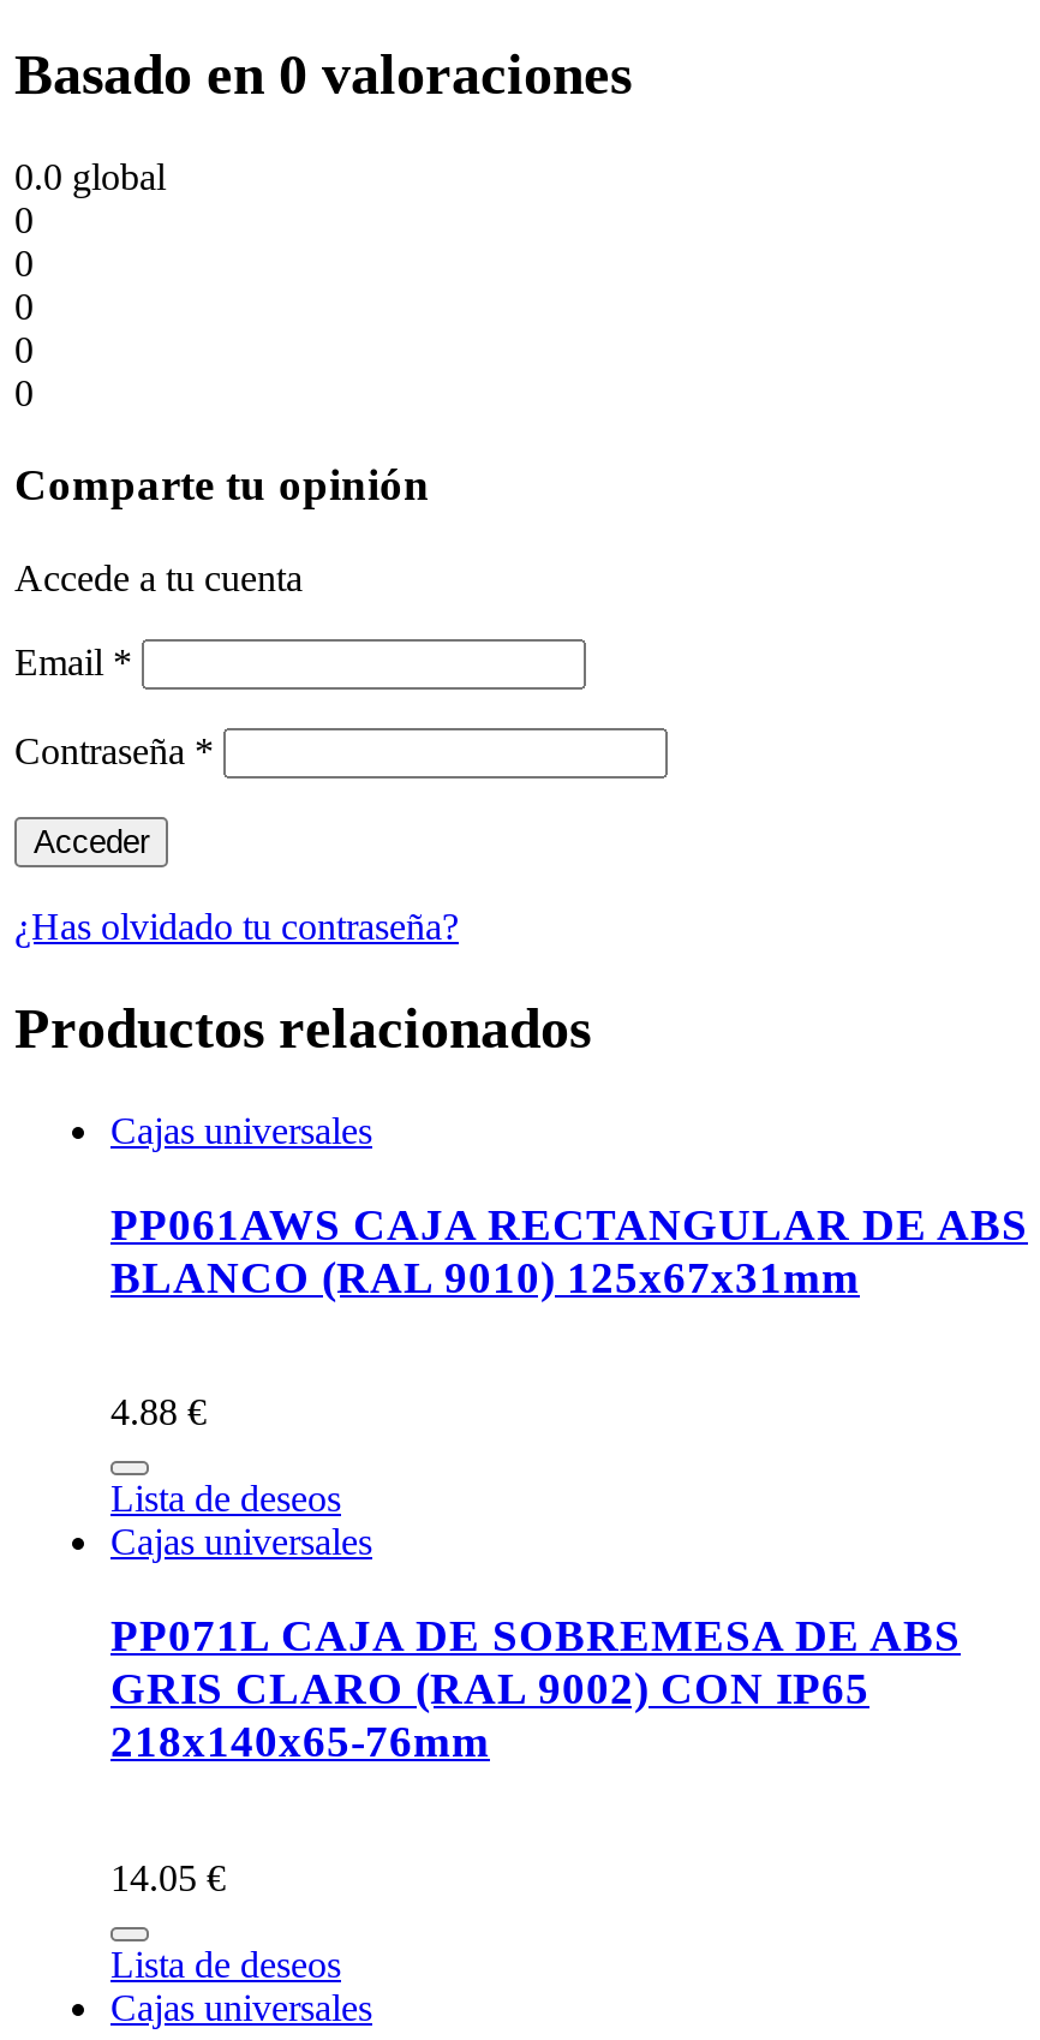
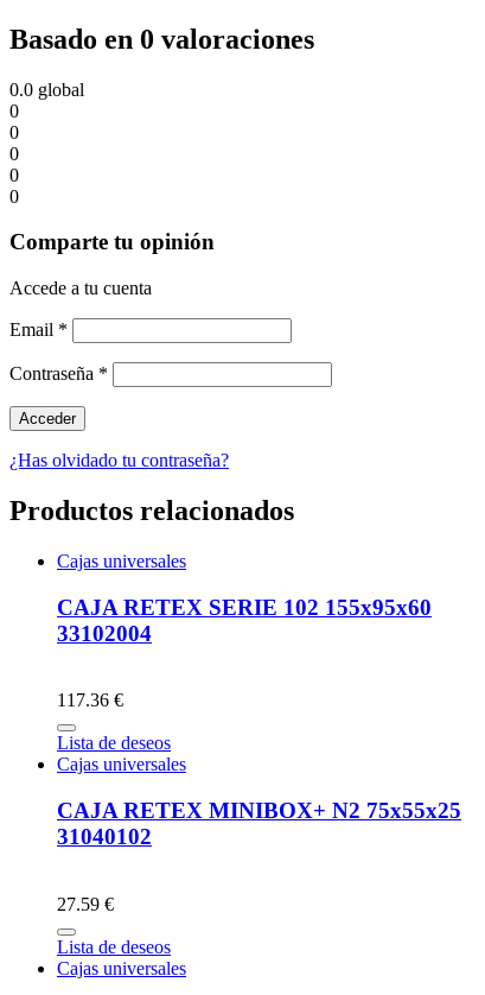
- PP061AWS CAJA RECTANGULAR DE ABS
- BLANCO (RAL 9010) 125x67x31mm
+ CAJA RETEX SERIE 102 155x95x60
+ 33102004

- 4.88 €
+ 117.36 €

- PP071L CAJA DE SOBREMESA DE ABS
- GRIS CLARO (RAL 9002) CON IP65
- 218x140x65-76mm
+ CAJA RETEX MINIBOX+ N2 75x55x25
+ 31040102

- 14.05 €
+ 27.59 €
